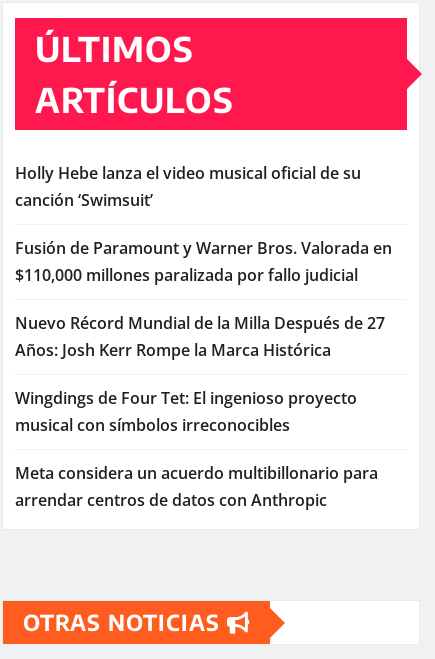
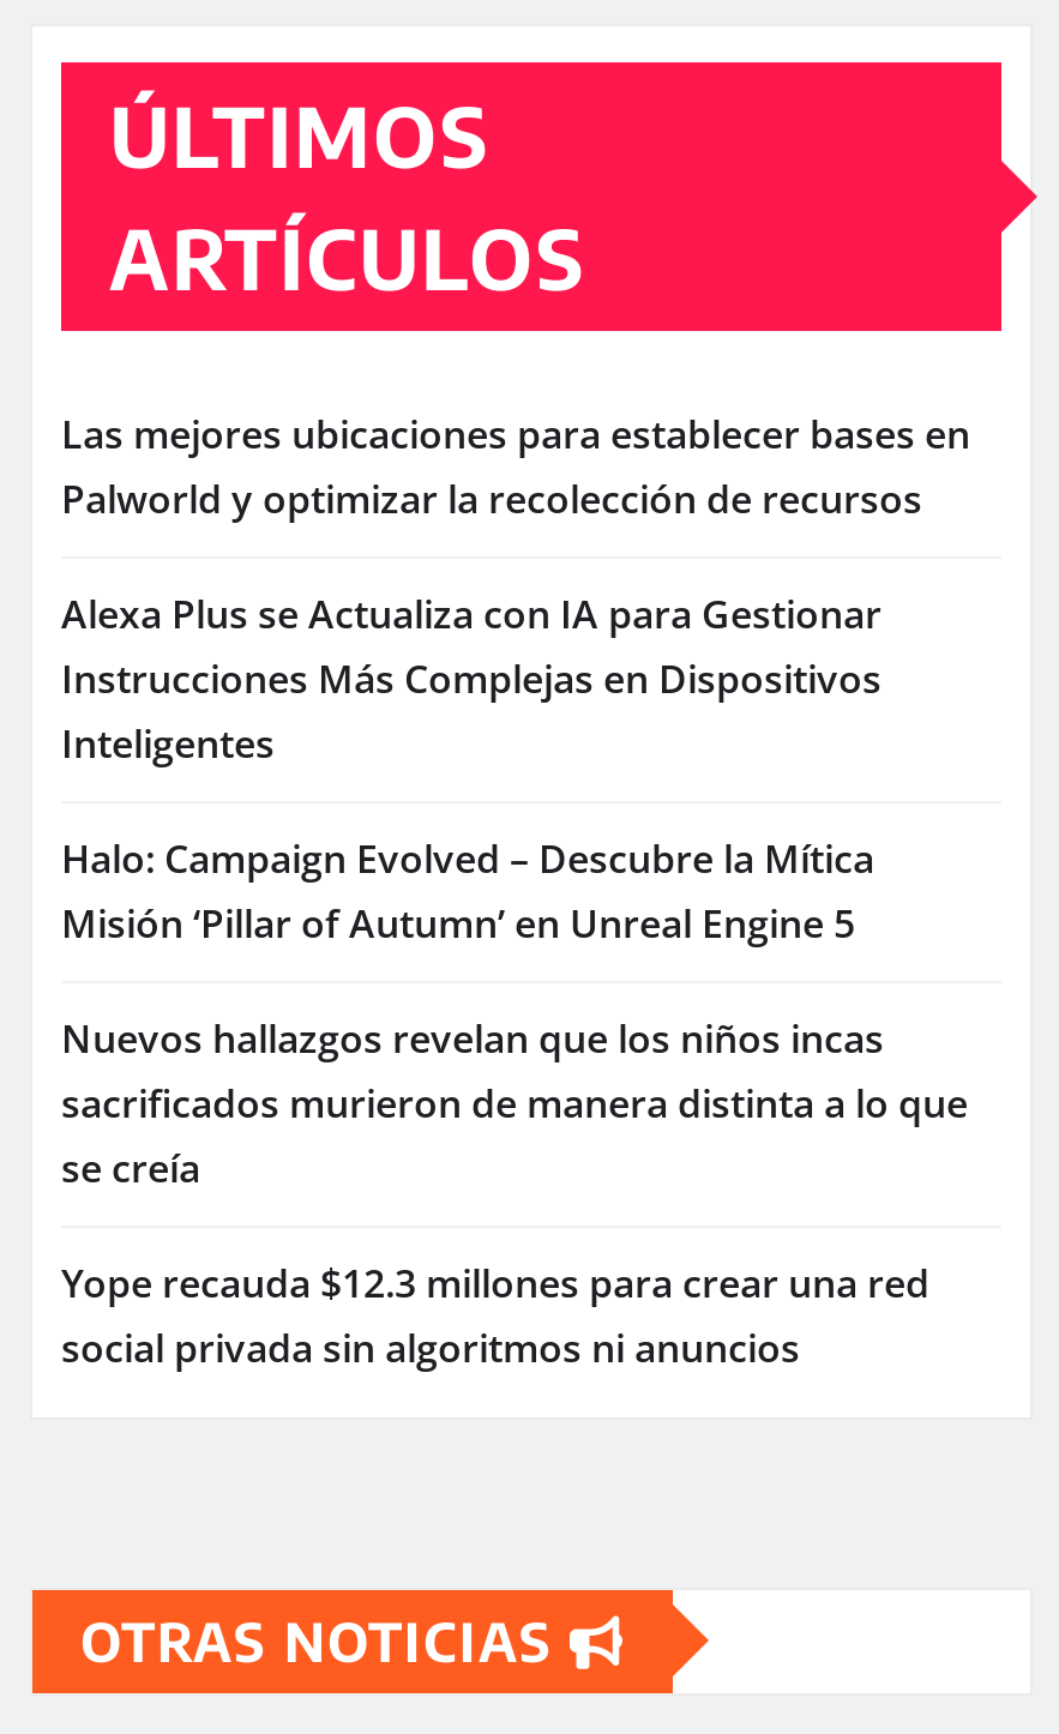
- Holly Hebe lanza el video musical oficial de su
- canción ‘Swimsuit’
+ Las mejores ubicaciones para establecer bases en
+ Palworld y optimizar la recolección de recursos

- Fusión de Paramount y Warner Bros. Valorada en
- $110,000 millones paralizada por fallo judicial
+ Alexa Plus se Actualiza con IA para Gestionar
+ Instrucciones Más Complejas en Dispositivos
+ Inteligentes

- Nuevo Récord Mundial de la Milla Después de 27
- Años: Josh Kerr Rompe la Marca Histórica
+ Halo: Campaign Evolved – Descubre la Mítica
+ Misión ‘Pillar of Autumn’ en Unreal Engine 5

- Wingdings de Four Tet: El ingenioso proyecto
- musical con símbolos irreconocibles
+ Nuevos hallazgos revelan que los niños incas
+ sacrificados murieron de manera distinta a lo que
+ se creía

- Meta considera un acuerdo multibillonario para
- arrendar centros de datos con Anthropic
+ Yope recauda $12.3 millones para crear una red
+ social privada sin algoritmos ni anuncios
